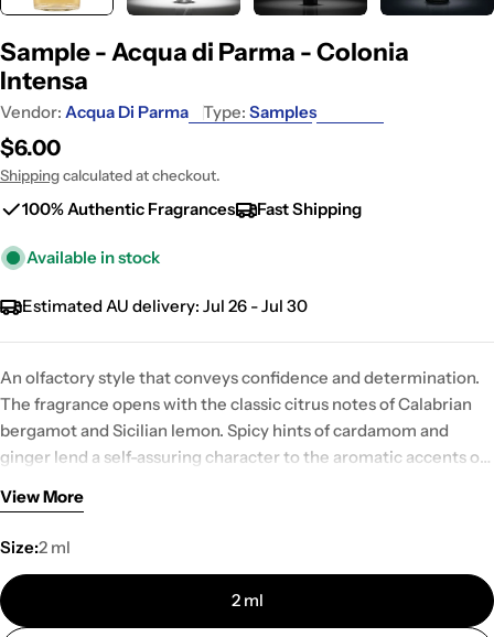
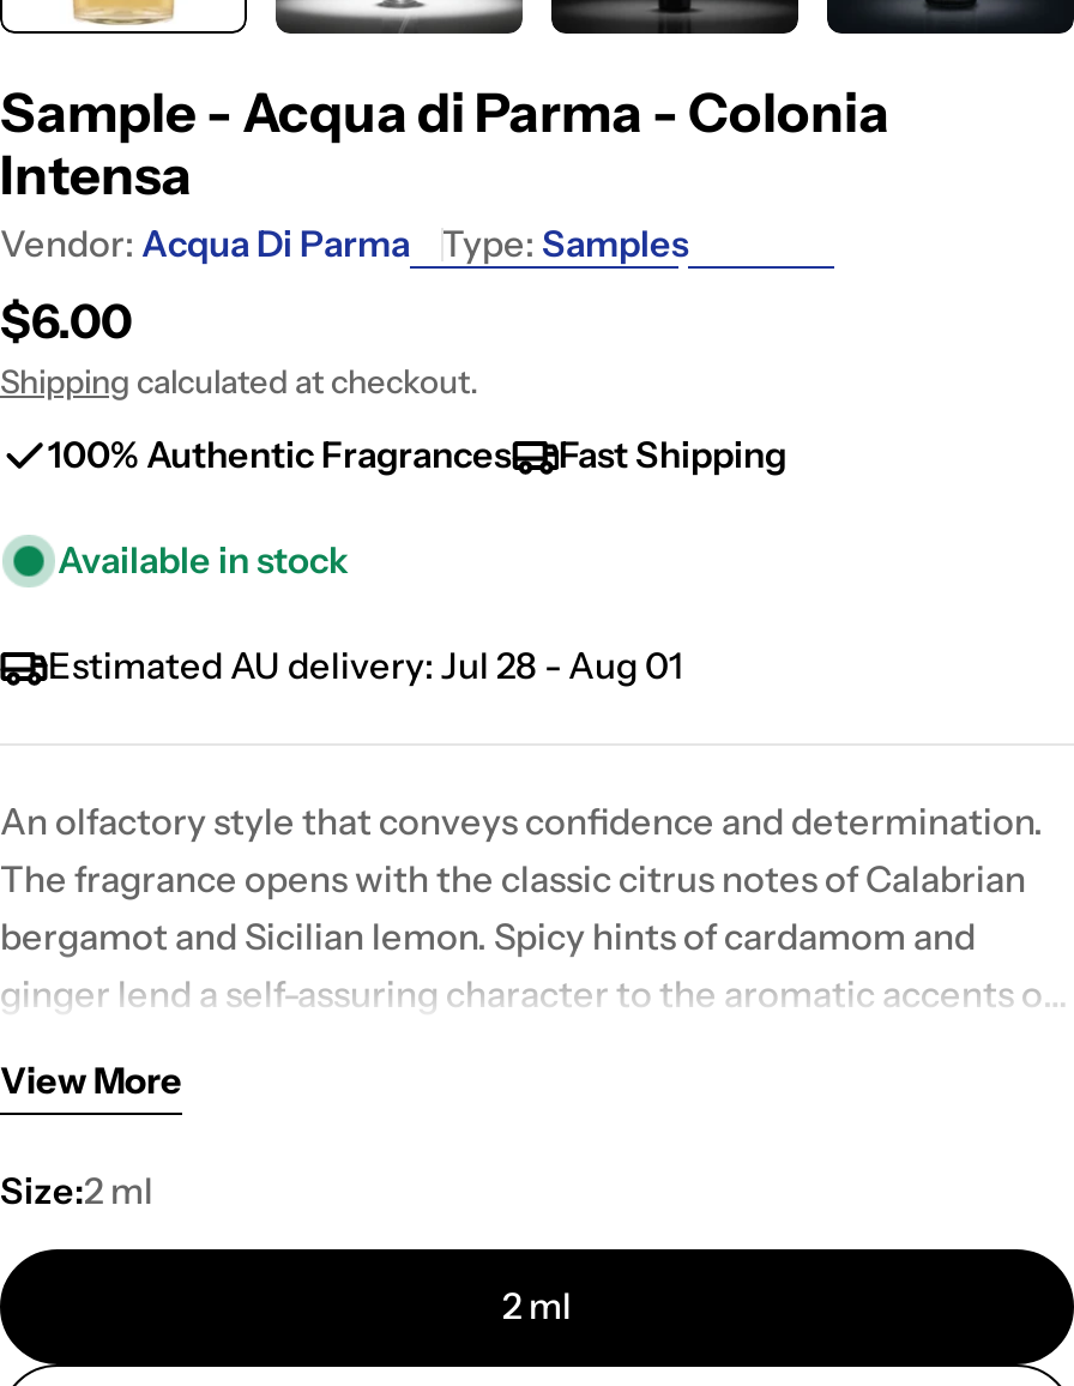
- Estimated AU delivery: Jul 26 - Jul 30
+ Estimated AU delivery: Jul 28 - Aug 01
